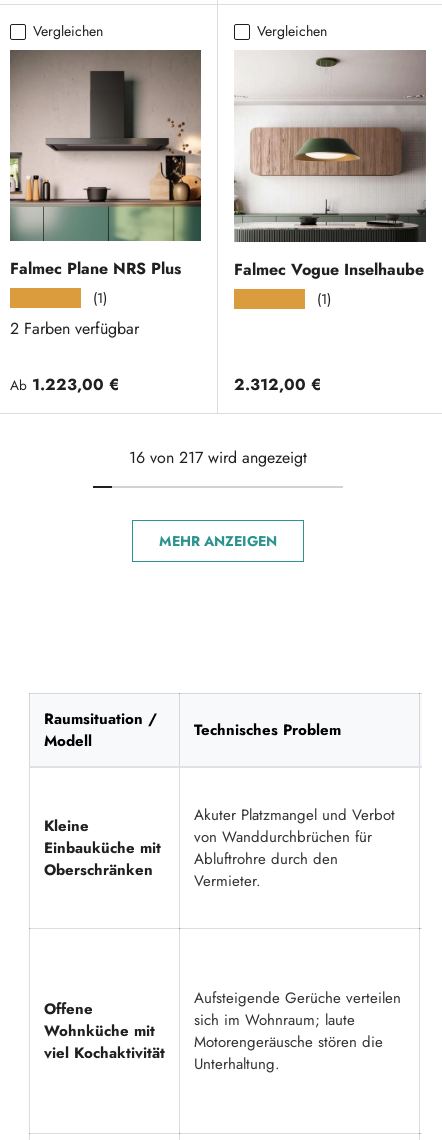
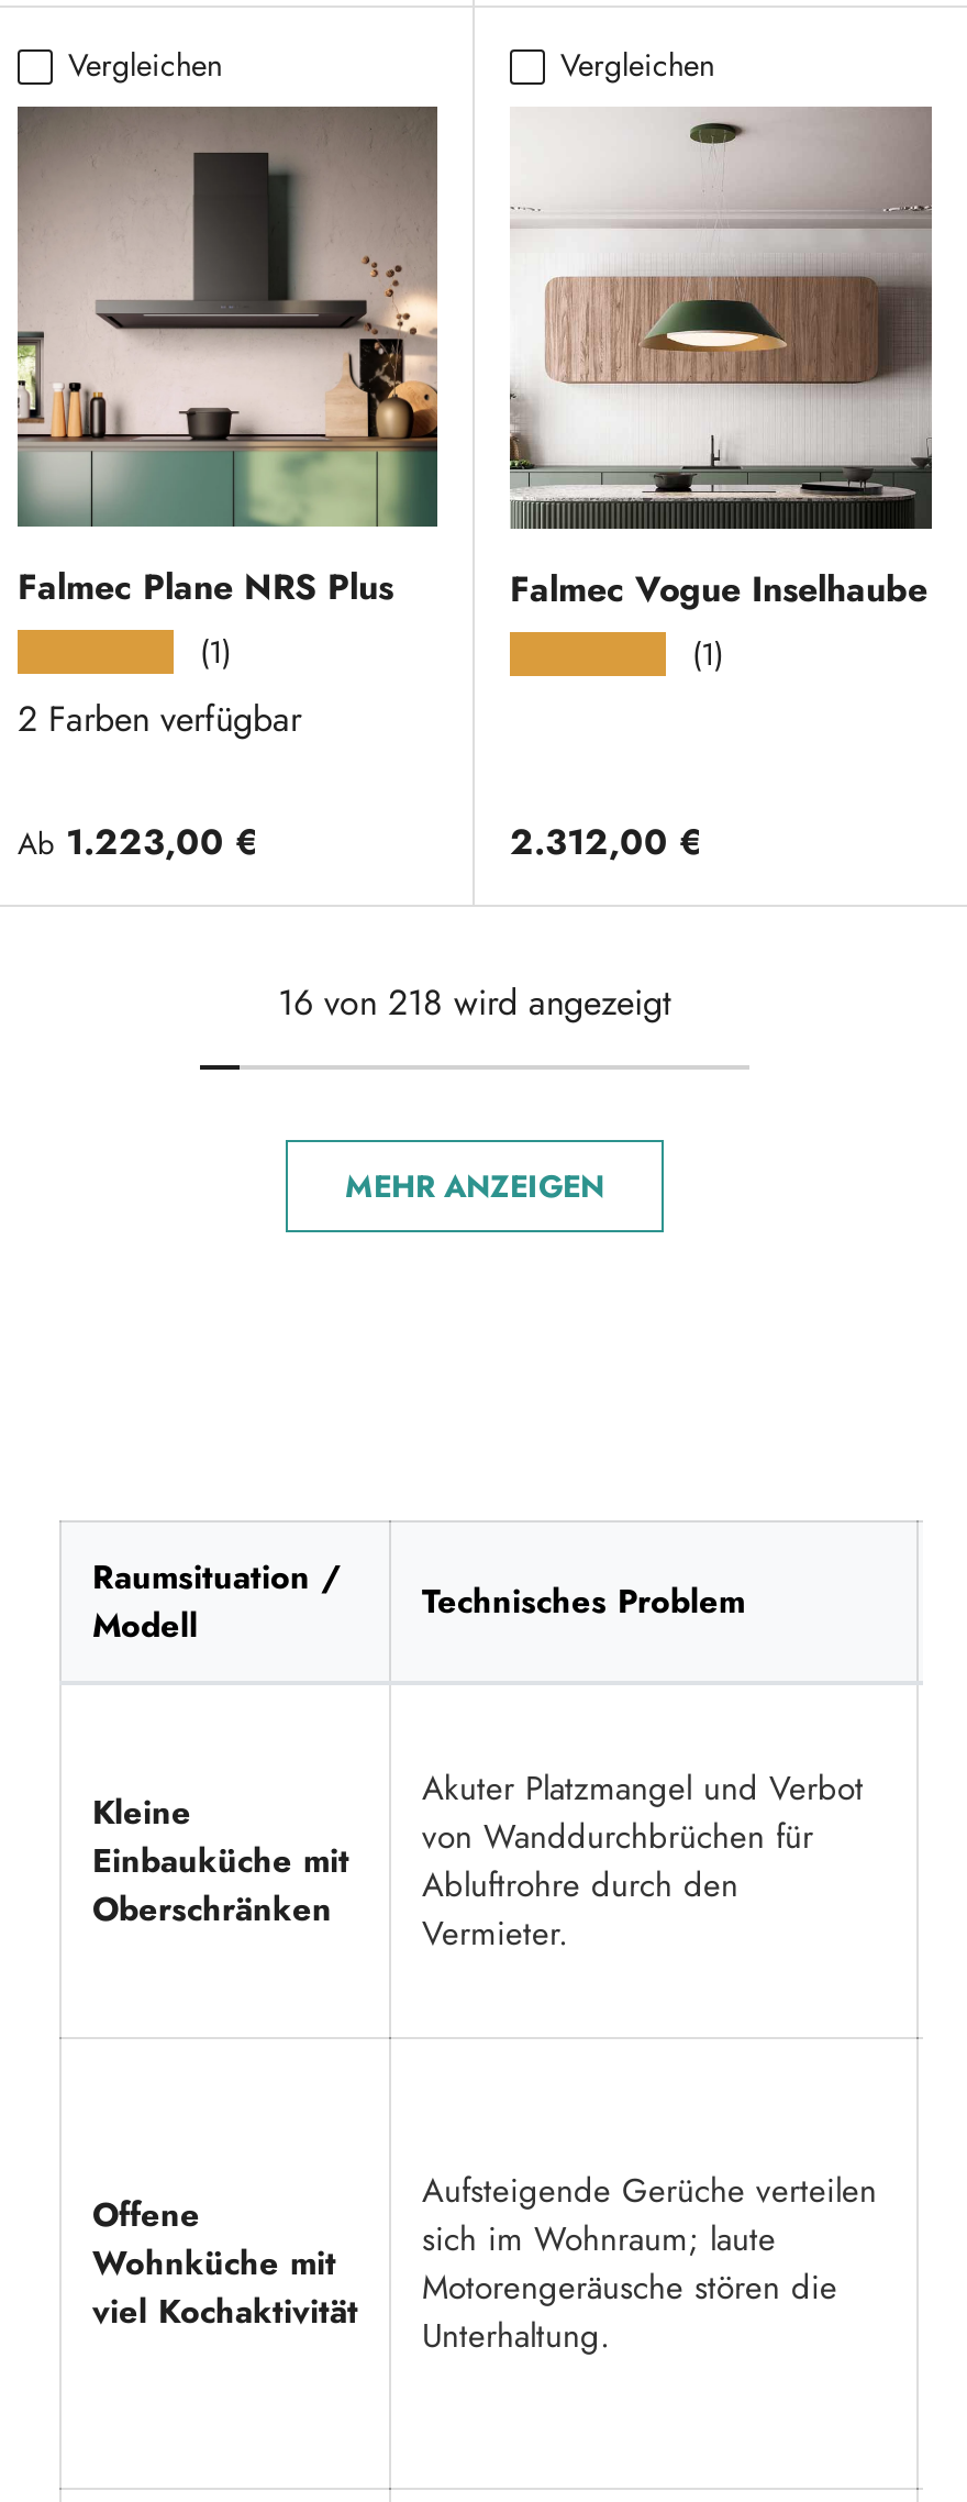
- 16 von 217 wird angezeigt
+ 16 von 218 wird angezeigt
